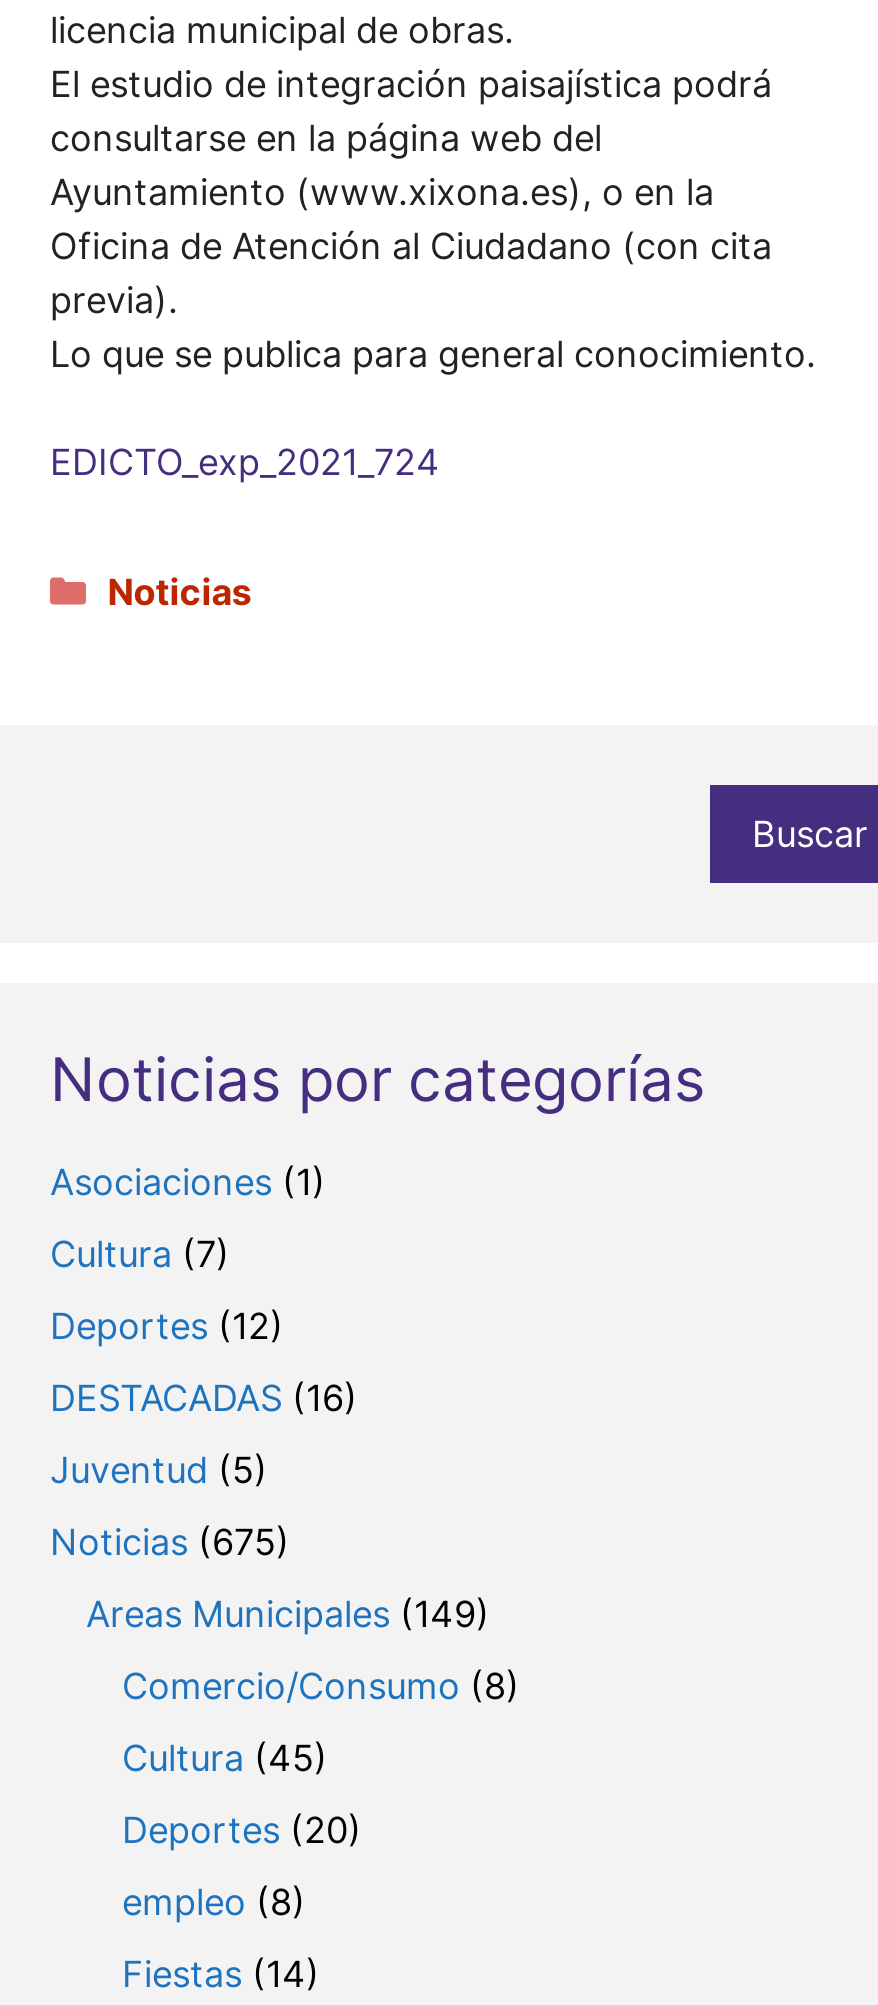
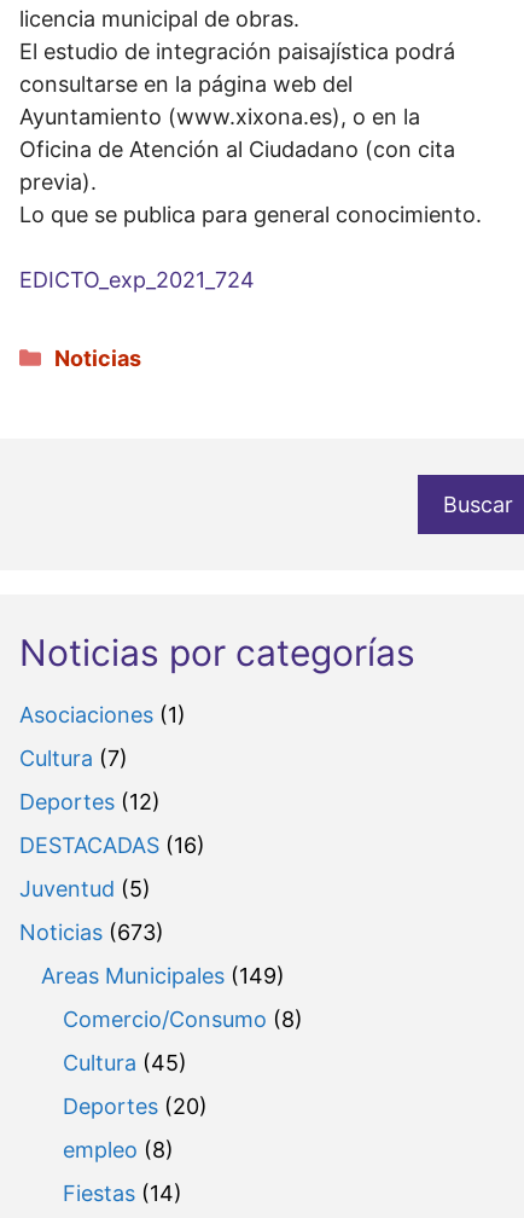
- Noticias (675)
+ Noticias (673)
